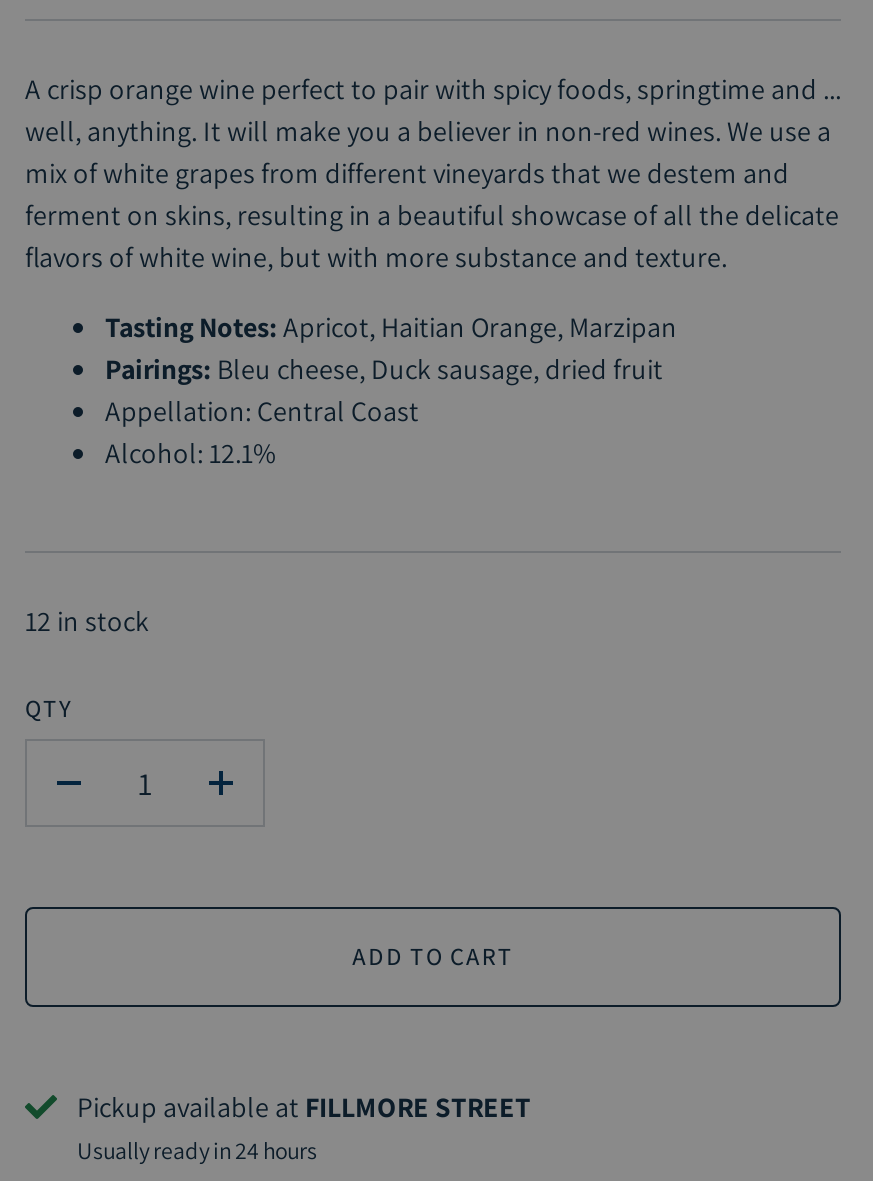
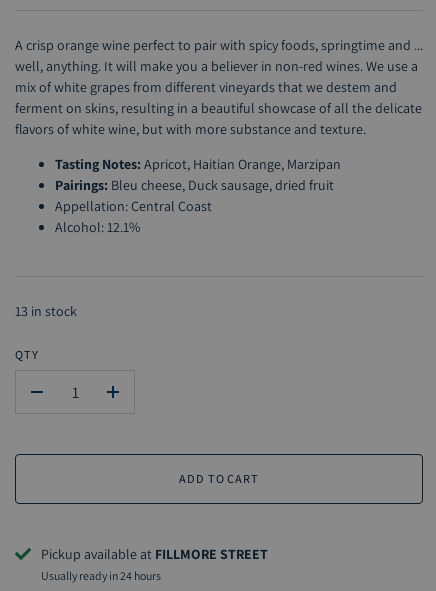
- 12 in stock
+ 13 in stock
